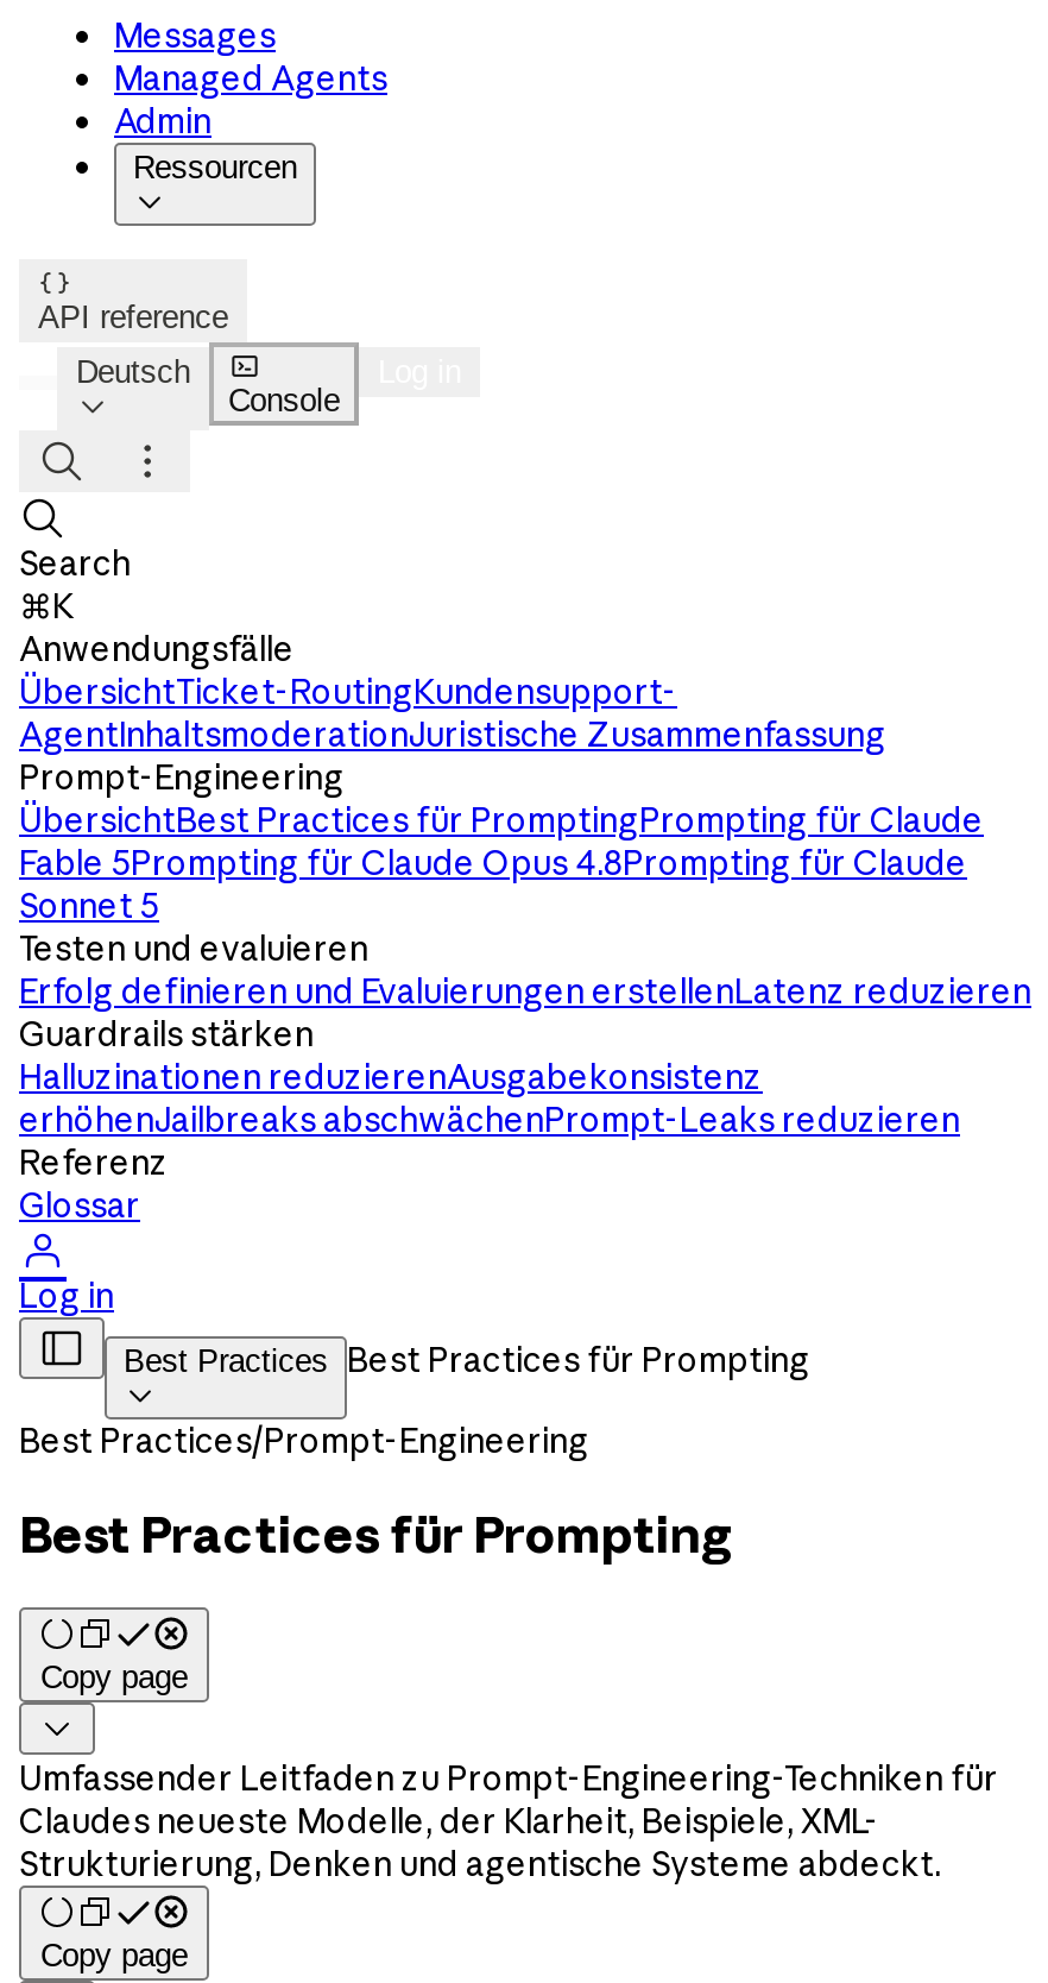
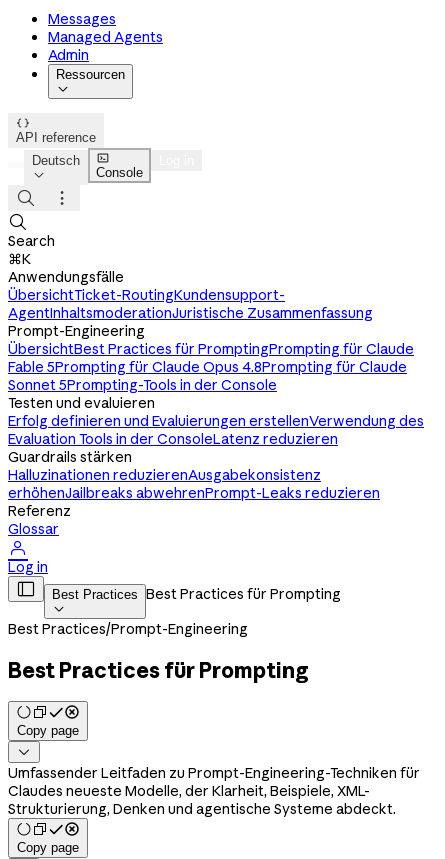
- Sonnet 5
+ Sonnet 5Prompting-Tools in der Console

- Erfolg definieren und Evaluierungen erstellenLatenz reduzieren
+ Erfolg definieren und Evaluierungen erstellenVerwendung des
+ Evaluation Tools in der ConsoleLatenz reduzieren

- erhöhenJailbreaks abschwächenPrompt-Leaks reduzieren
+ erhöhenJailbreaks abwehrenPrompt-Leaks reduzieren
